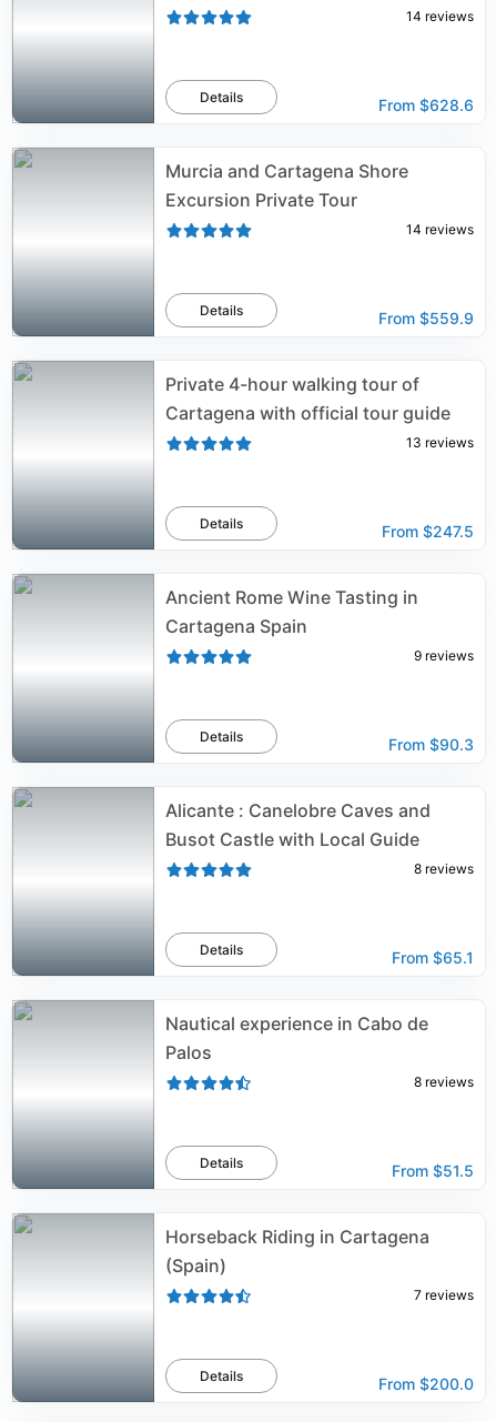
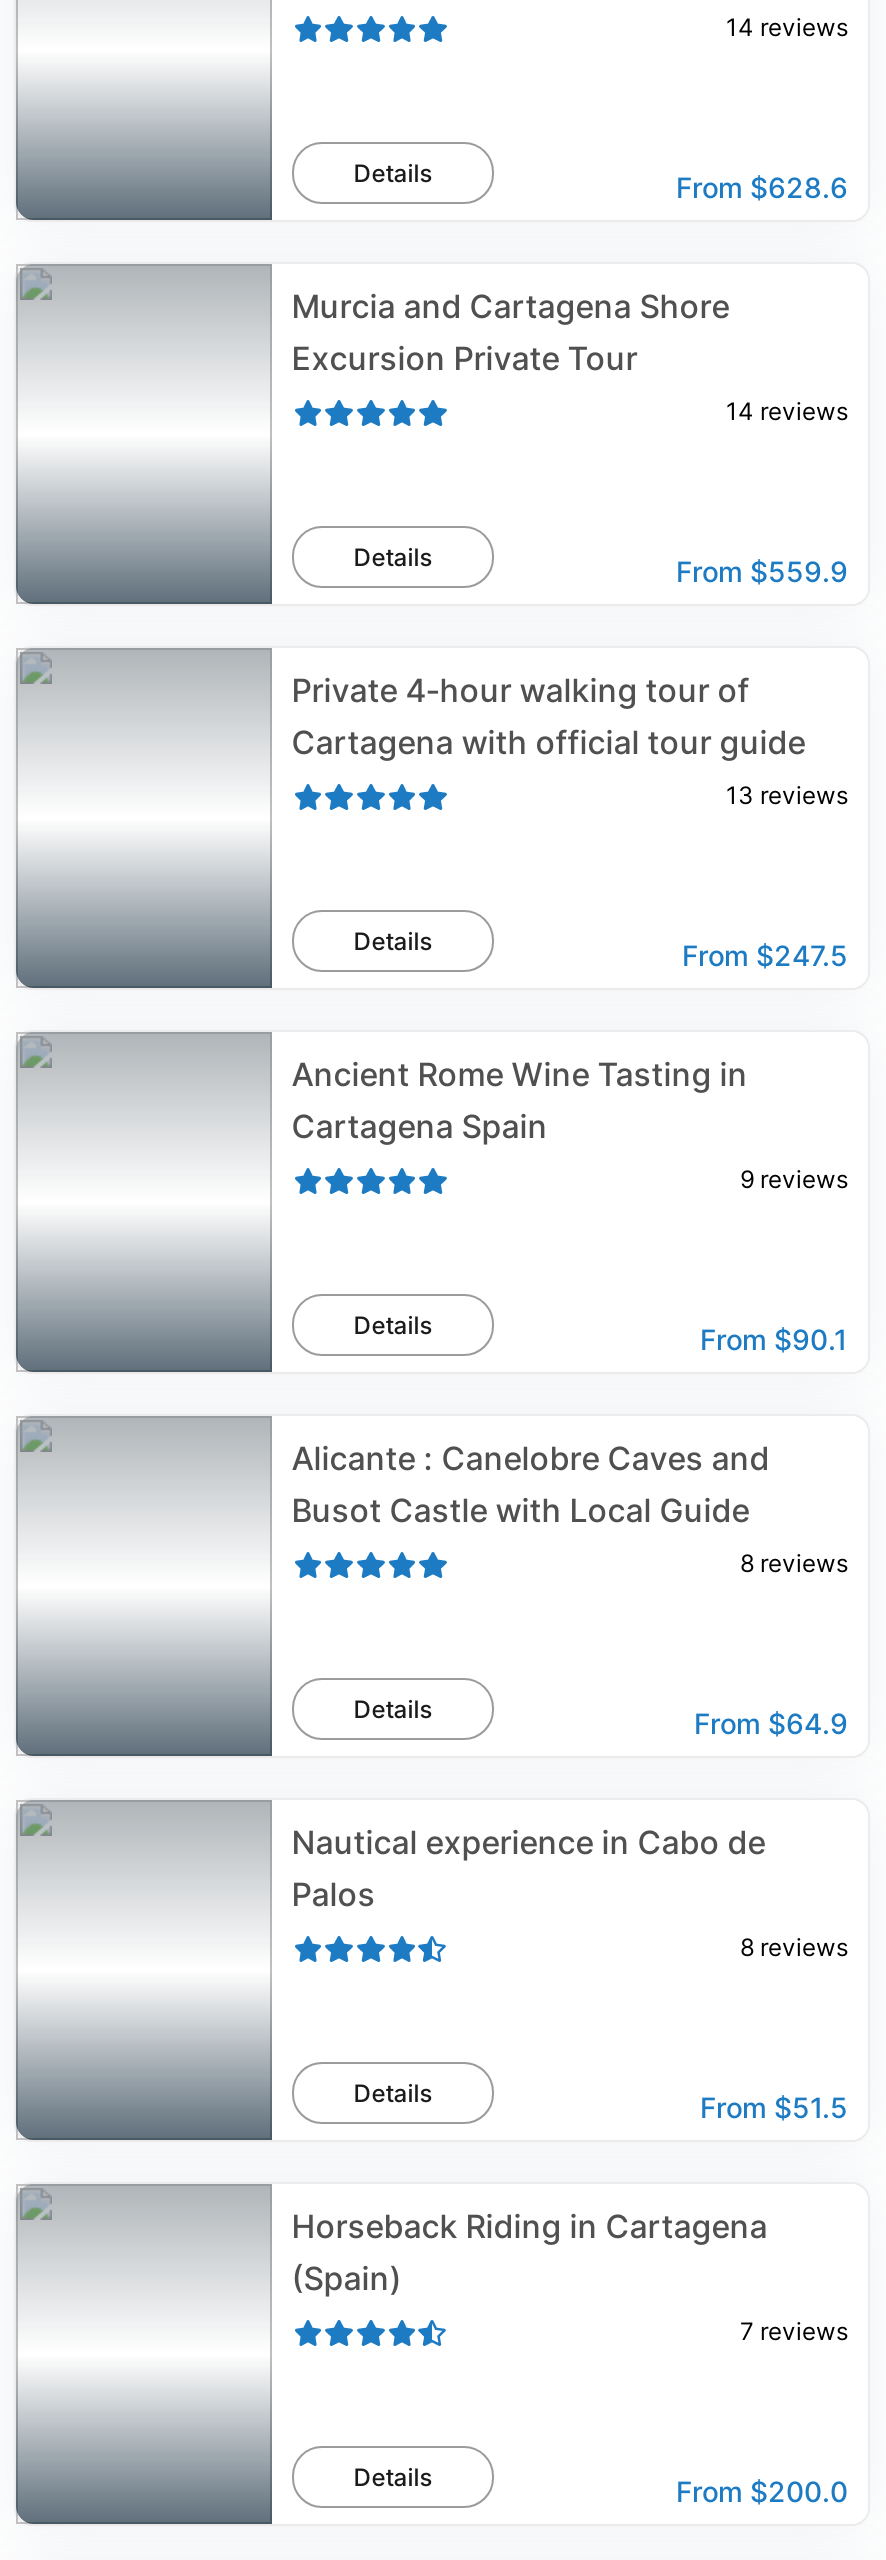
- From $90.3
+ From $90.1

- From $65.1
+ From $64.9
